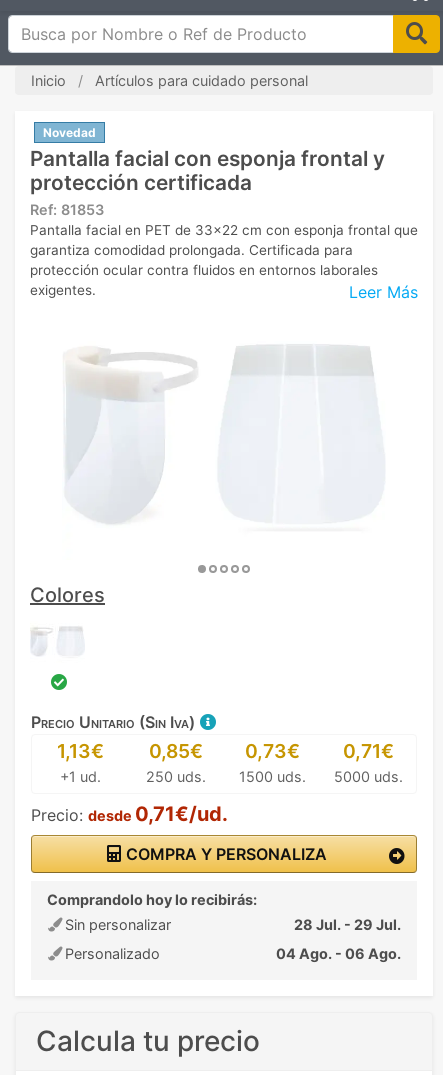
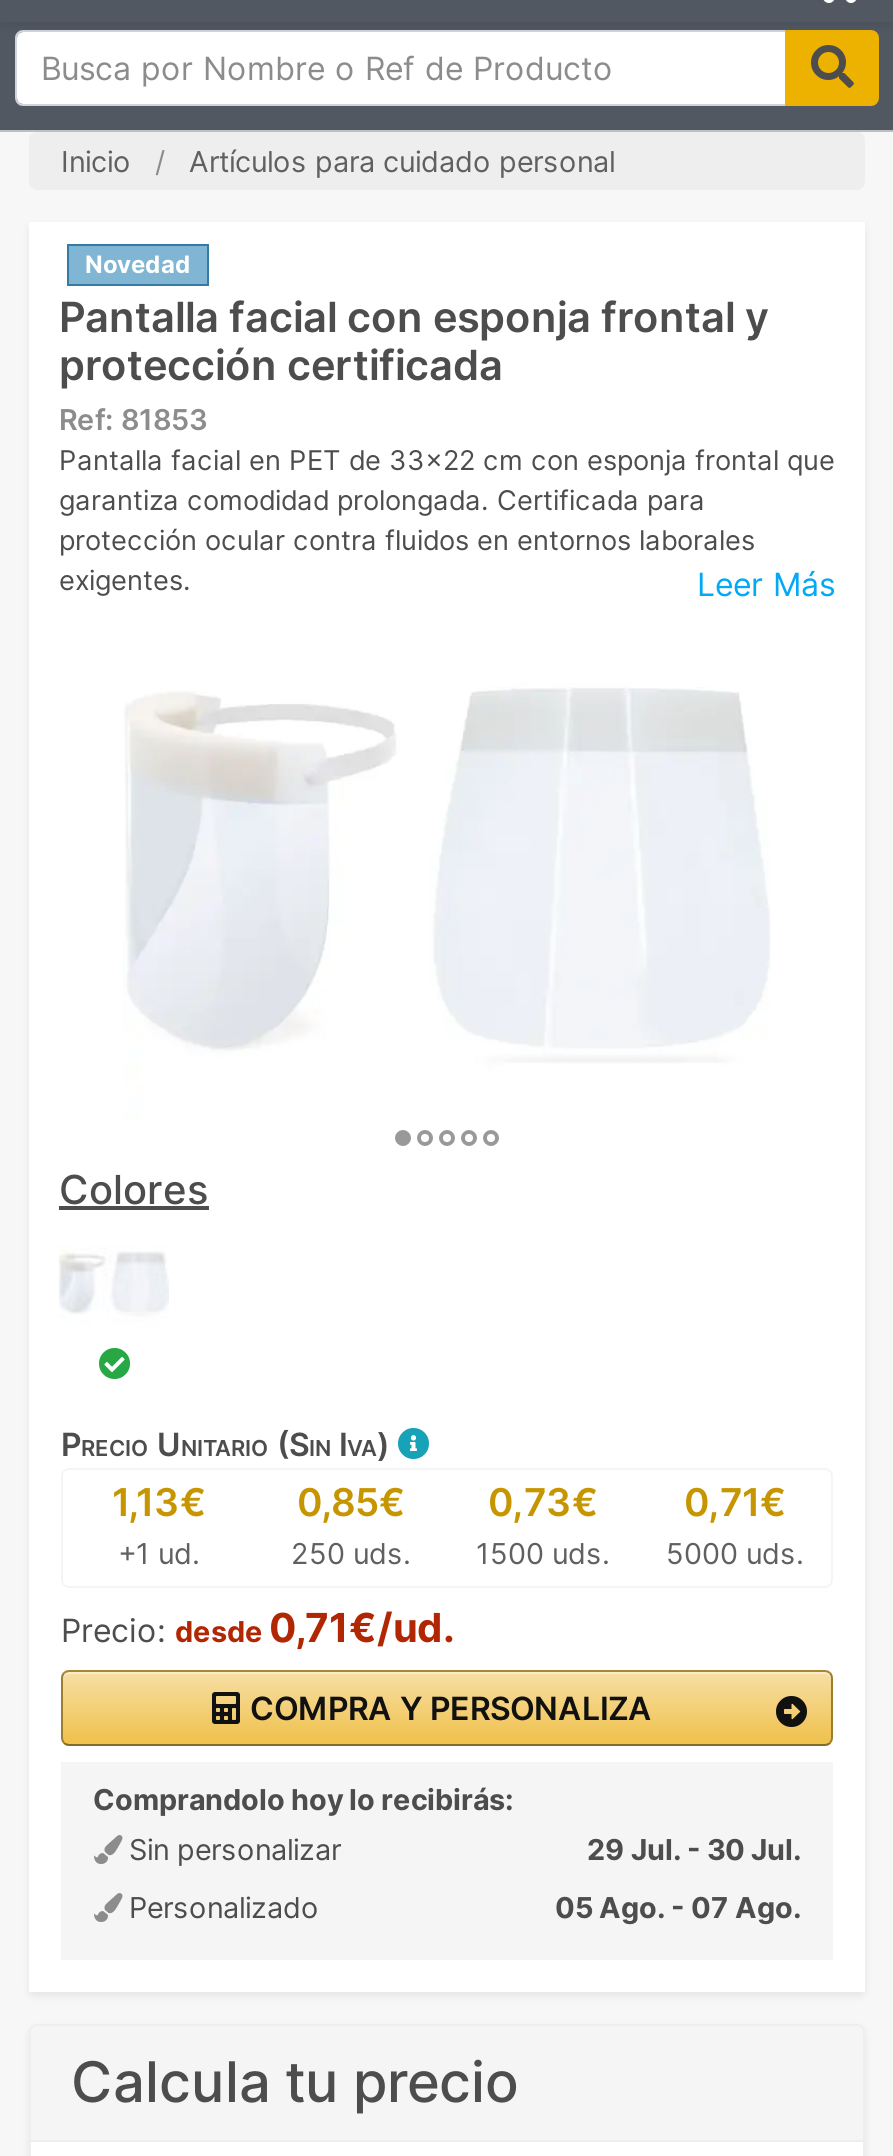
- 28 Jul. - 29 Jul.
+ 29 Jul. - 30 Jul.

- 04 Ago. - 06 Ago.
+ 05 Ago. - 07 Ago.
